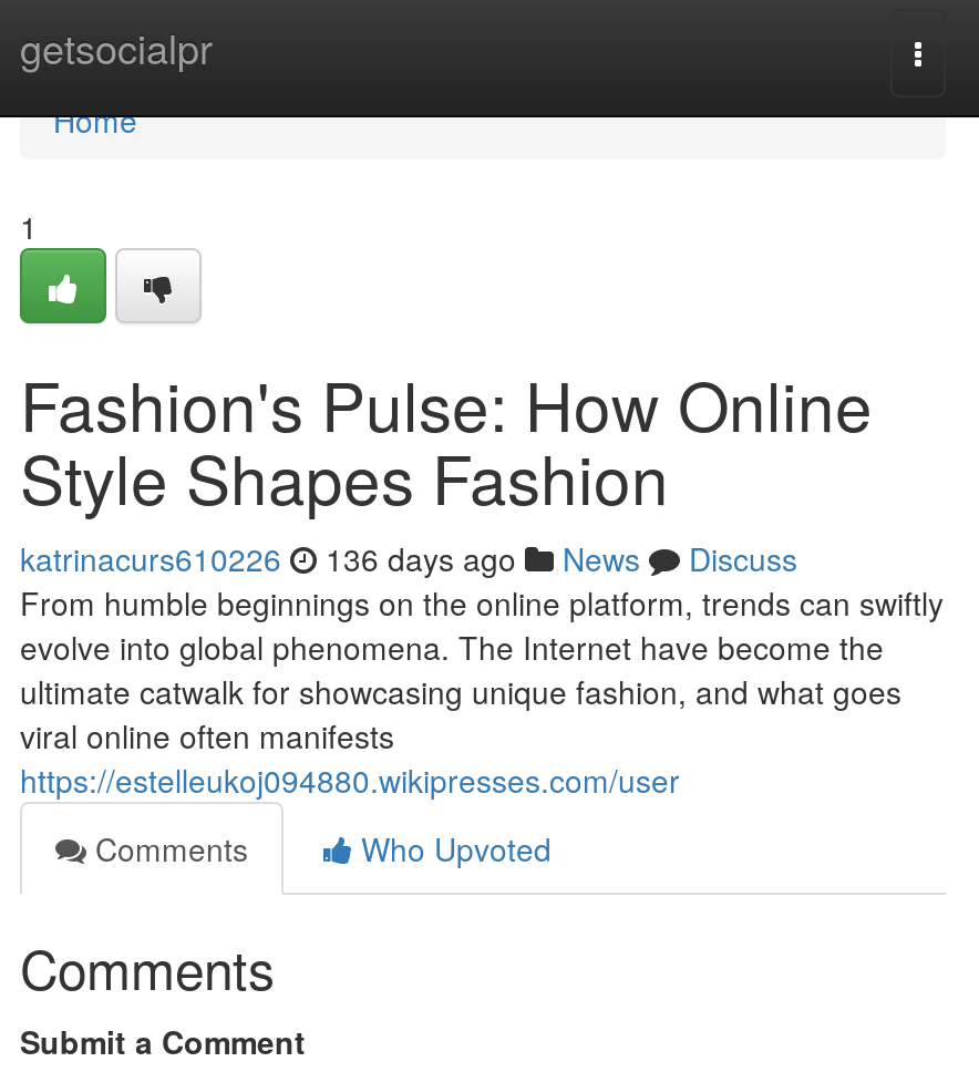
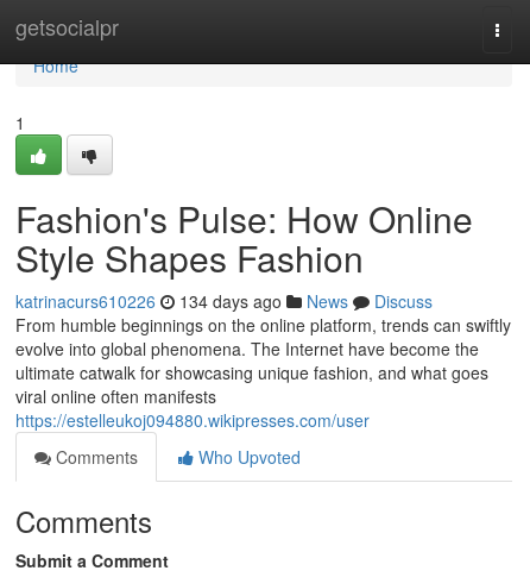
- katrinacurs610226 136 days ago News Discuss
+ katrinacurs610226 134 days ago News Discuss
